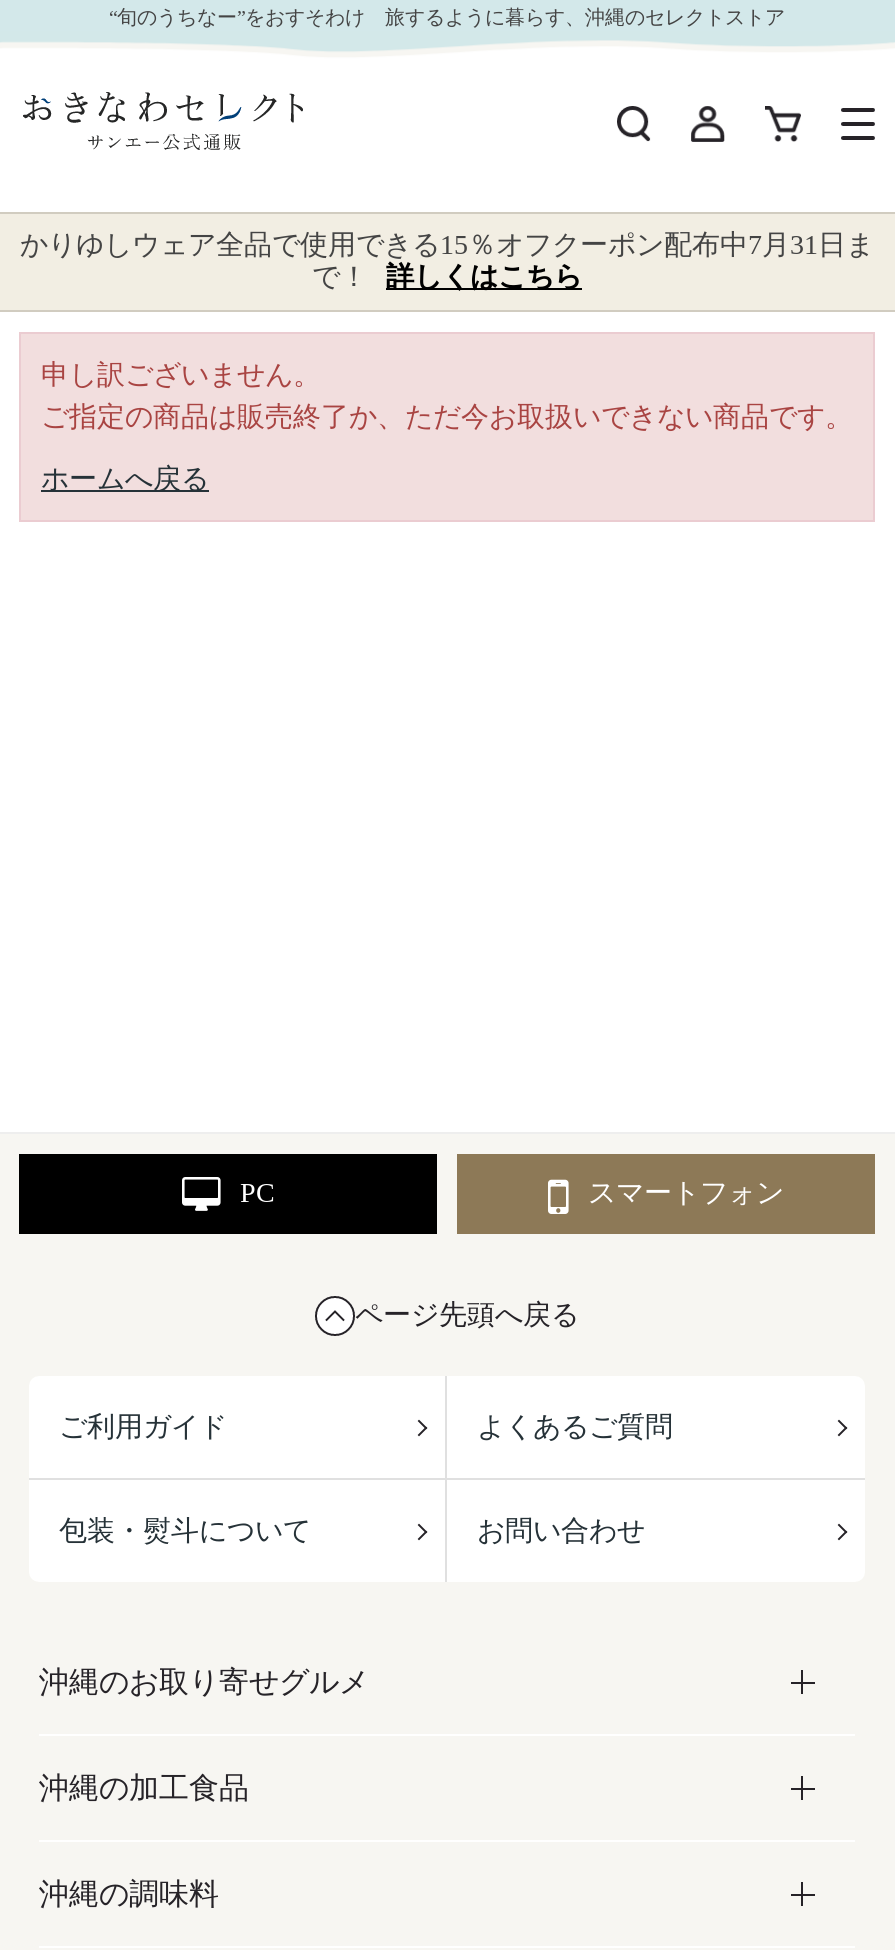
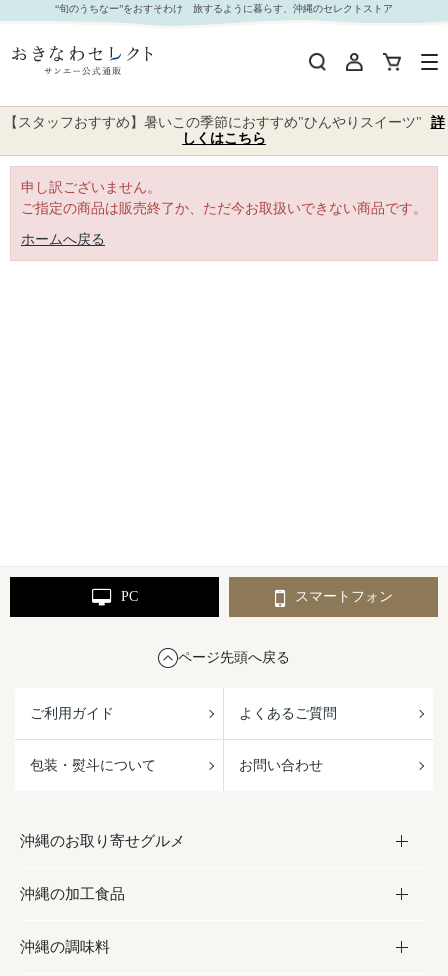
- かりゆしウェア全品で使用できる15％オフクーポン配布中7月31日ま
- で！ 詳しくはこちら
+ 【スタッフおすすめ】暑いこの季節におすすめ"ひんやりスイーツ" 詳
+ しくはこちら
